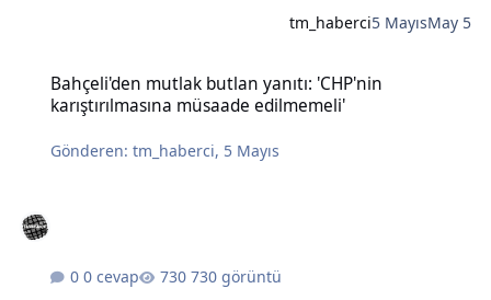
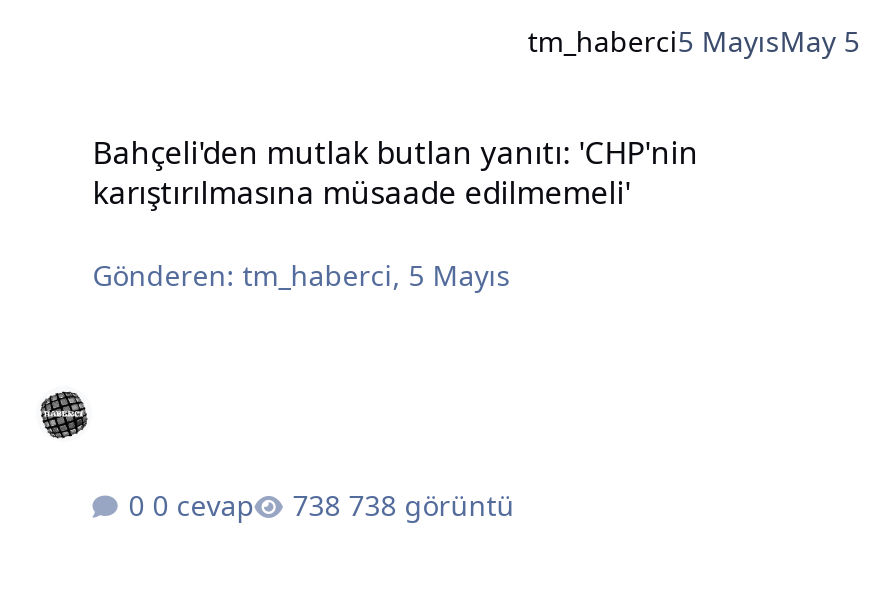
- 730 görüntü
+ 738 görüntü
